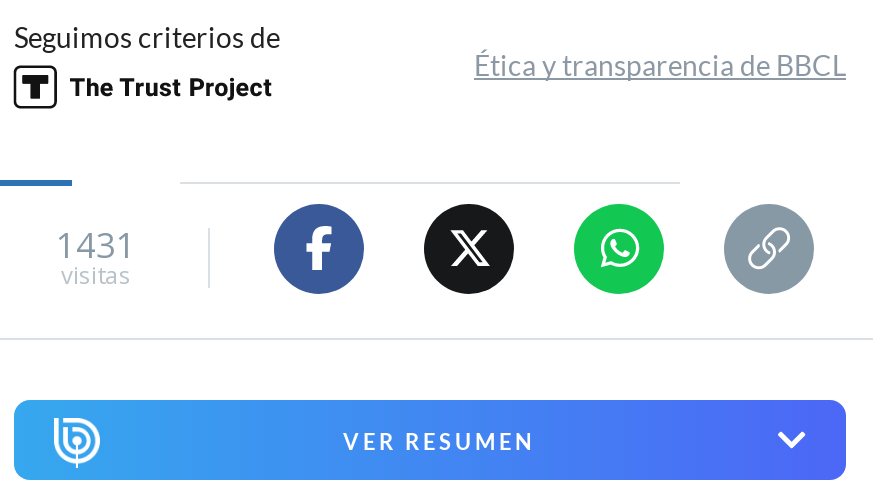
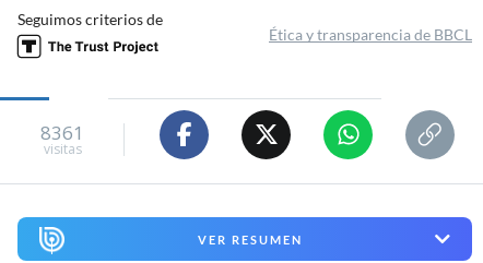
- 1431
+ 8361
